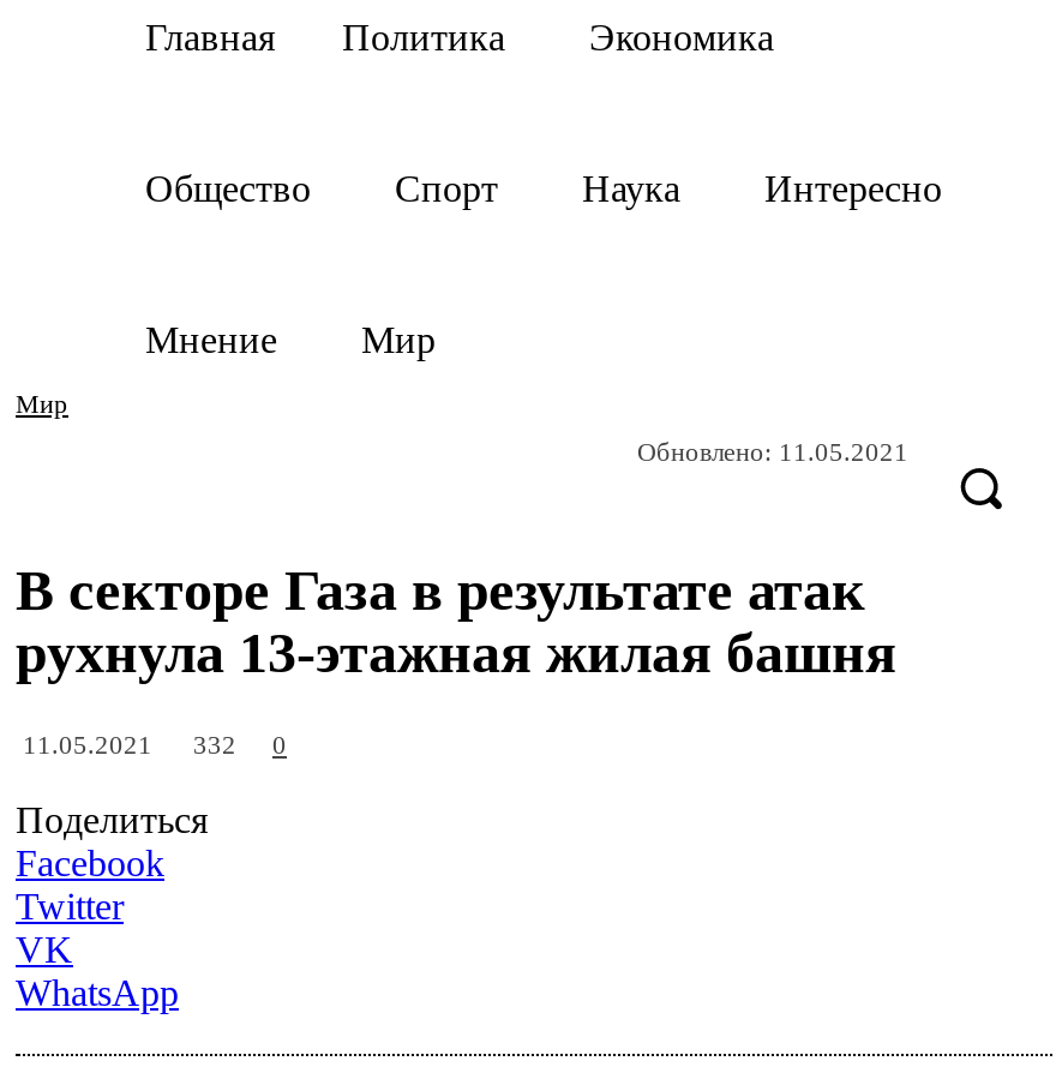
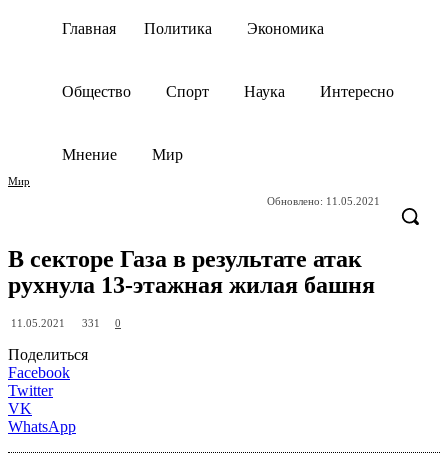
- 11.05.2021 332 0
+ 11.05.2021 331 0
